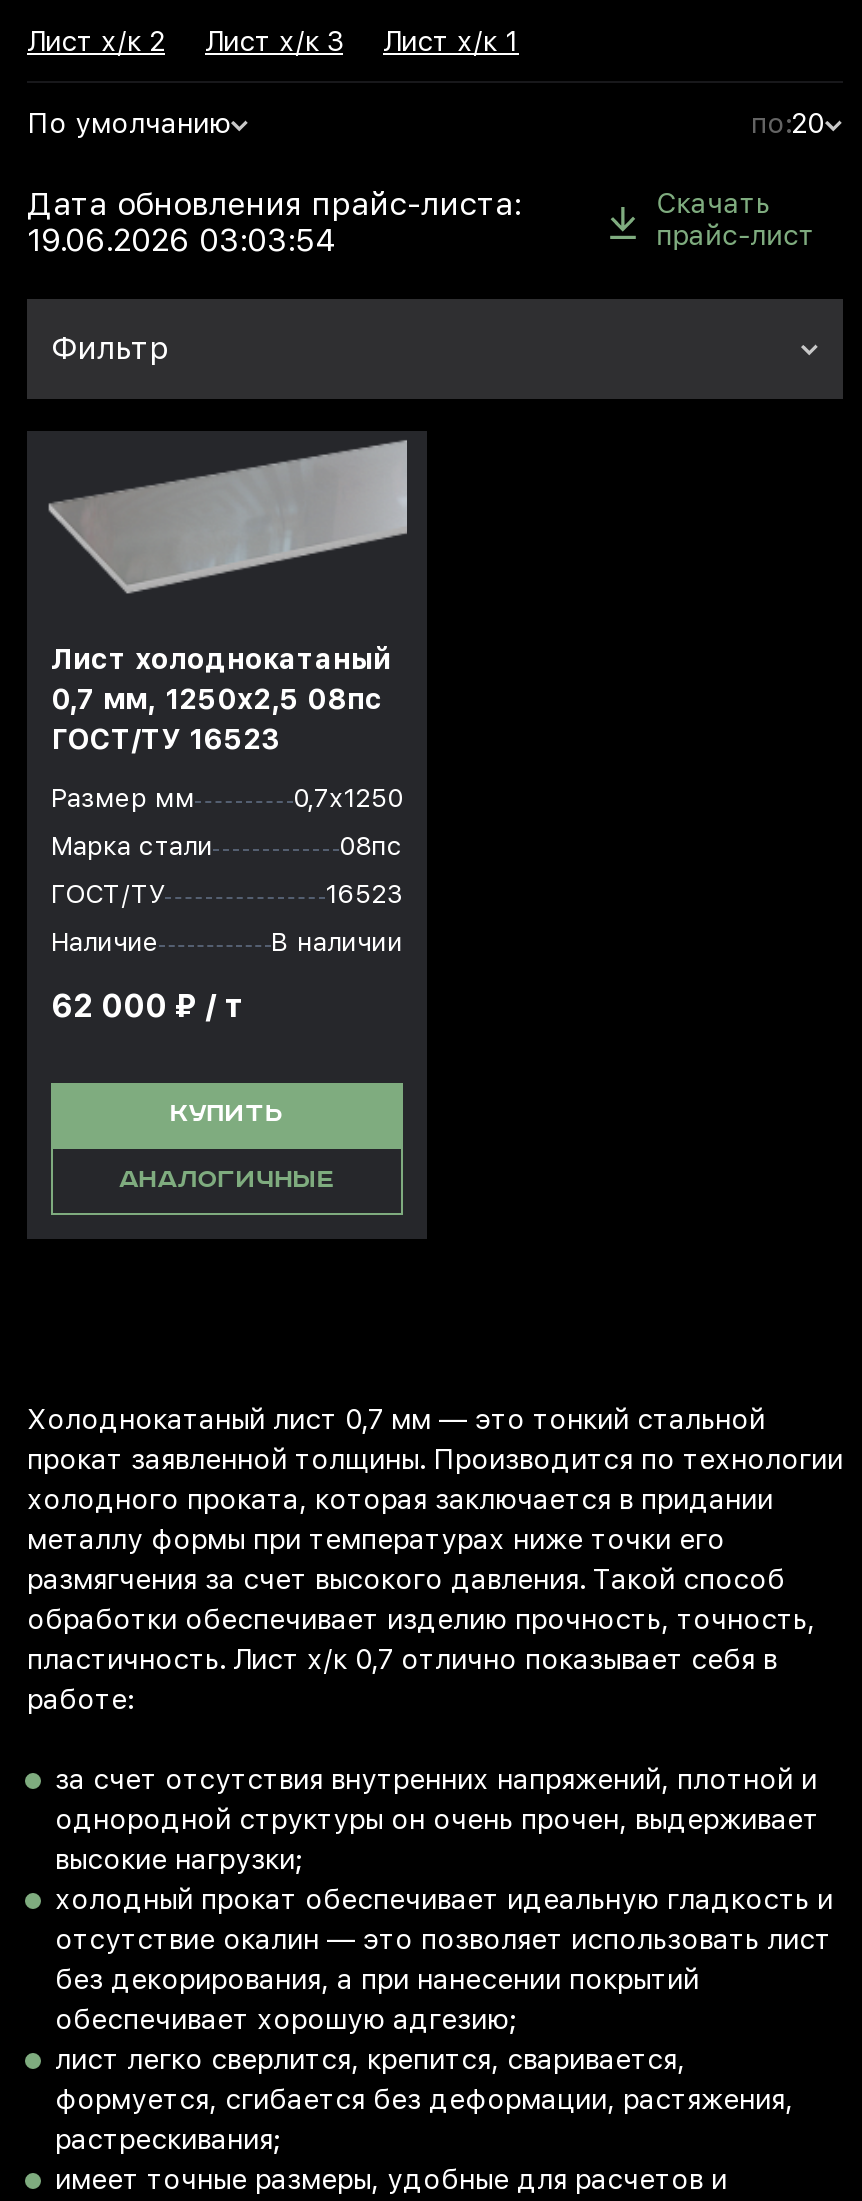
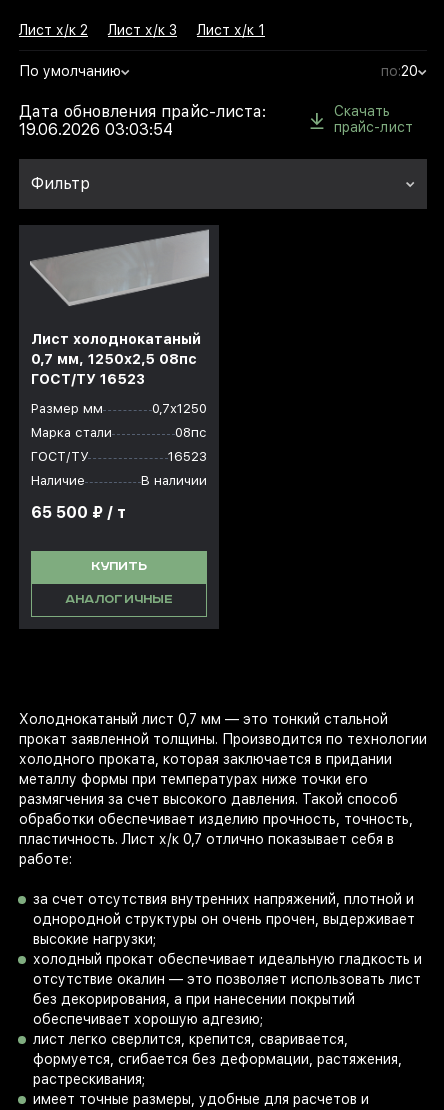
- 62 000 ₽ / т
+ 65 500 ₽ / т
